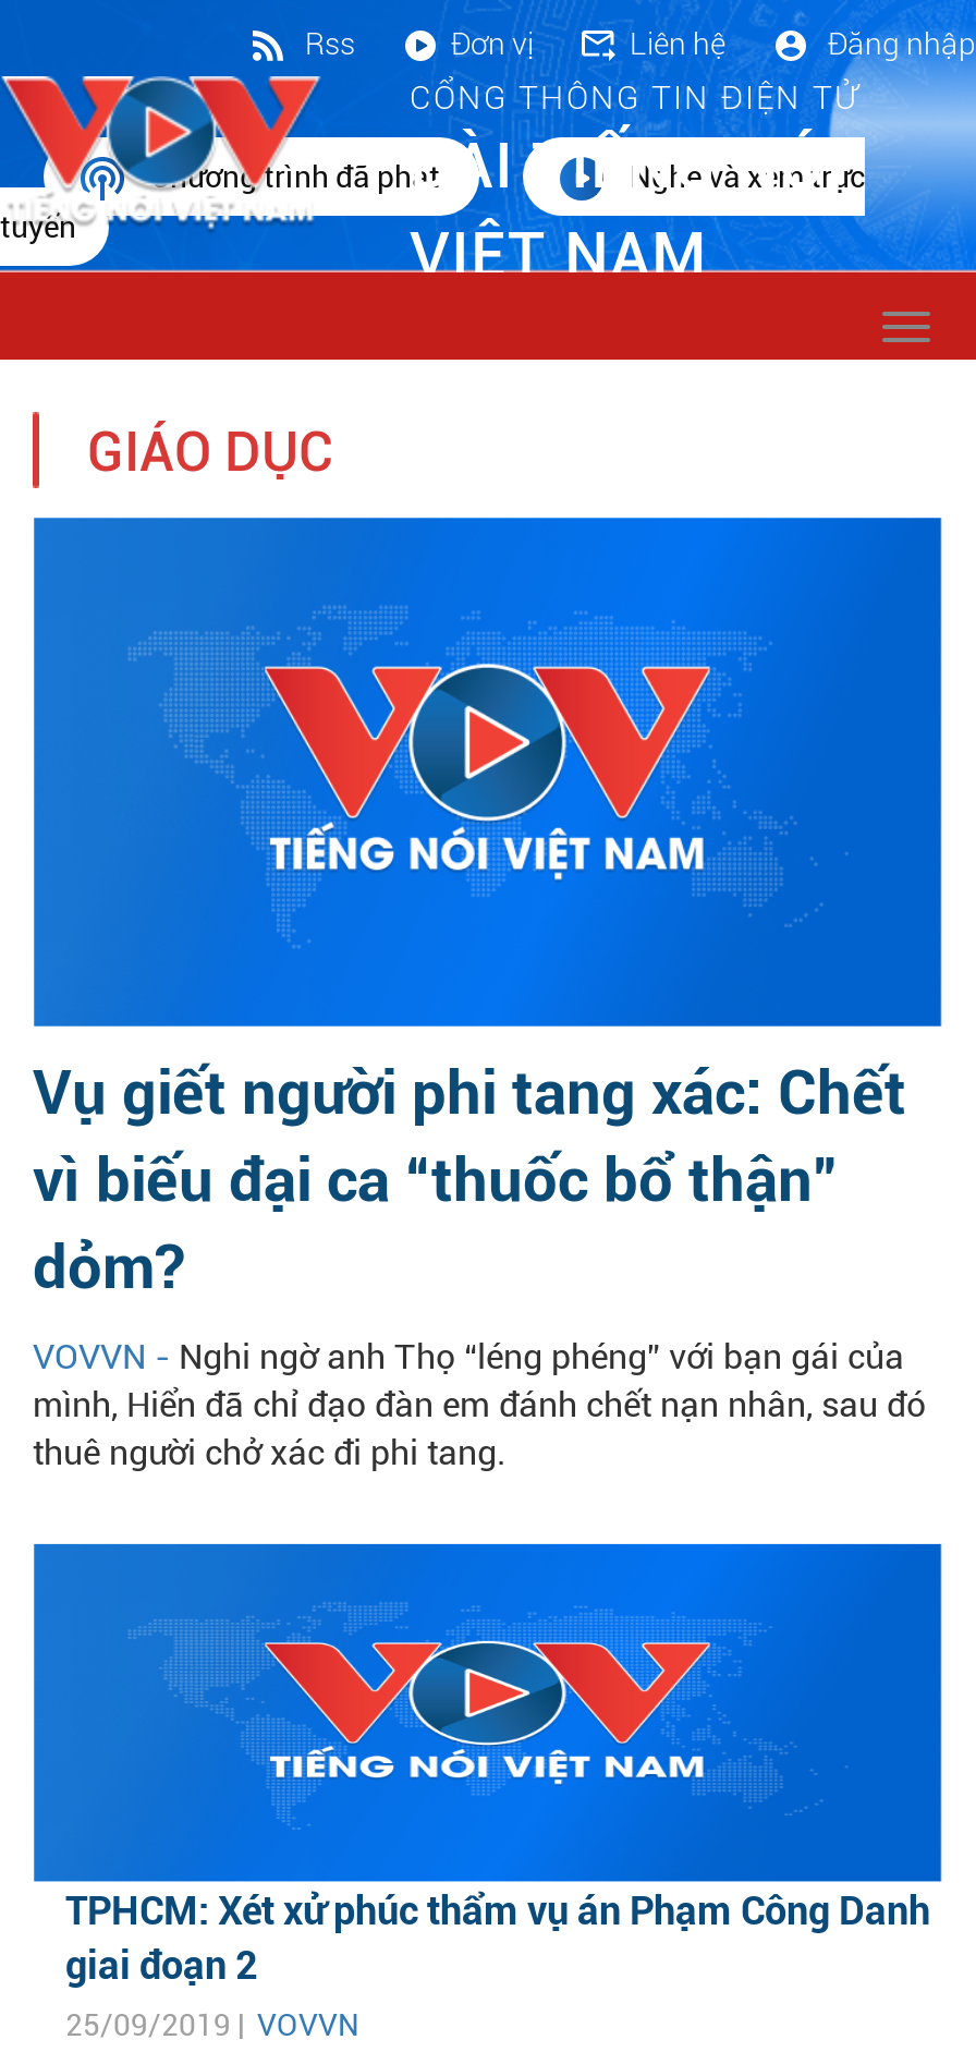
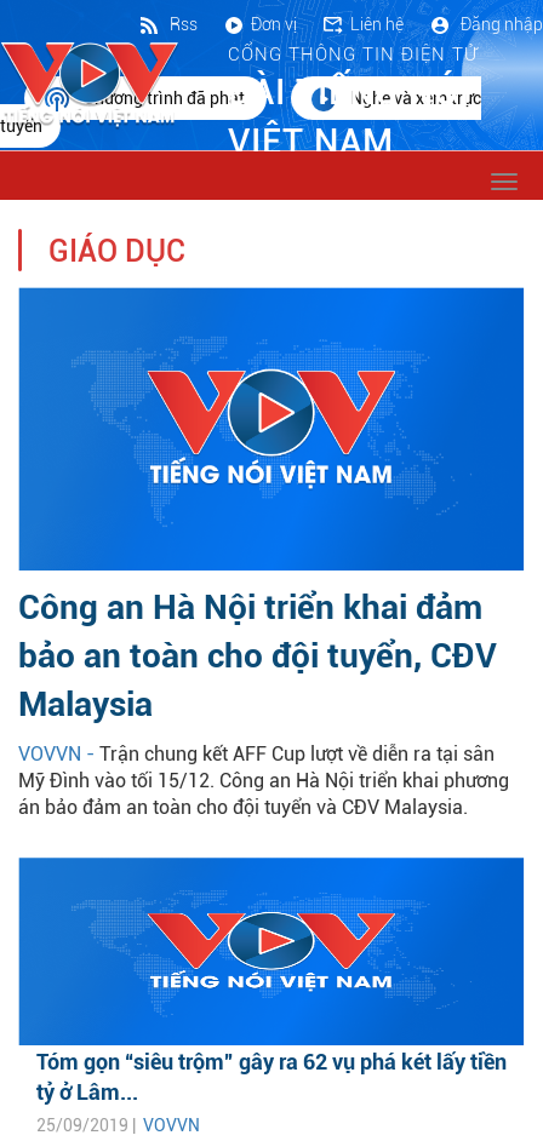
- Vụ giết người phi tang xác: Chết
- vì biếu đại ca “thuốc bổ thận”
- dỏm?
+ Công an Hà Nội triển khai đảm
+ bảo an toàn cho đội tuyển, CĐV
+ Malaysia

- VOVVN - Nghi ngờ anh Thọ “léng phéng” với bạn gái của
- mình, Hiển đã chỉ đạo đàn em đánh chết nạn nhân, sau đó
- thuê người chở xác đi phi tang.
+ VOVVN - Trận chung kết AFF Cup lượt về diễn ra tại sân
+ Mỹ Đình vào tối 15/12. Công an Hà Nội triển khai phương
+ án bảo đảm an toàn cho đội tuyển và CĐV Malaysia.

- TPHCM: Xét xử phúc thẩm vụ án Phạm Công Danh
- giai đoạn 2
+ Tóm gọn “siêu trộm” gây ra 62 vụ phá két lấy tiền
+ tỷ ở Lâm...
